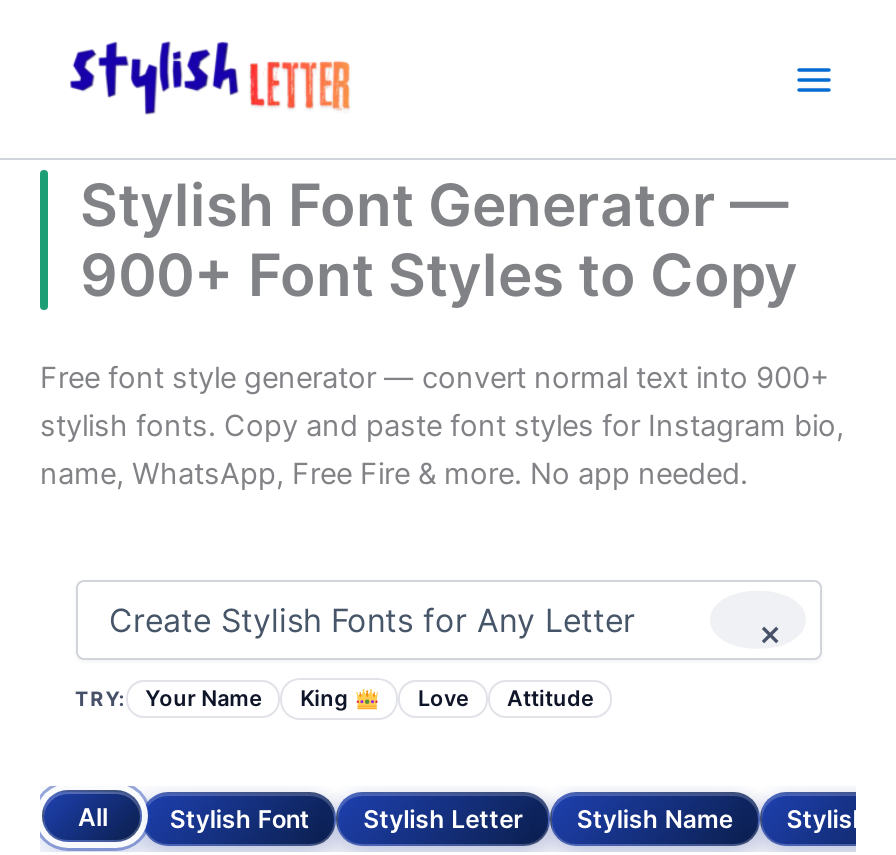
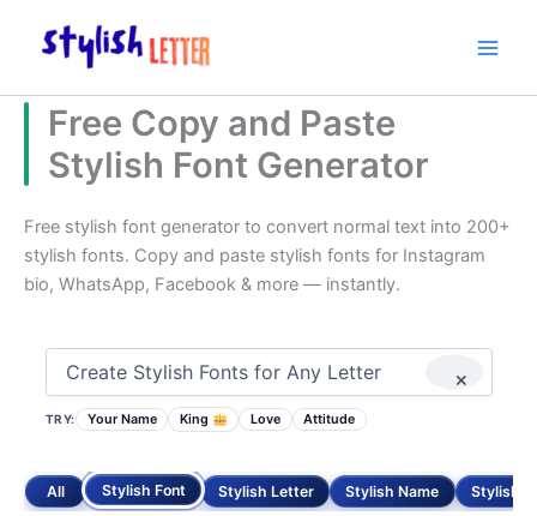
- Stylish Font Generator —
- 900+ Font Styles to Copy
+ Free Copy and Paste
+ Stylish Font Generator

- Free font style generator — convert normal text into 900+
- stylish fonts. Copy and paste font styles for Instagram bio,
- name, WhatsApp, Free Fire & more. No app needed.
+ Free stylish font generator to convert normal text into 200+
+ stylish fonts. Copy and paste stylish fonts for Instagram
+ bio, WhatsApp, Facebook & more — instantly.
